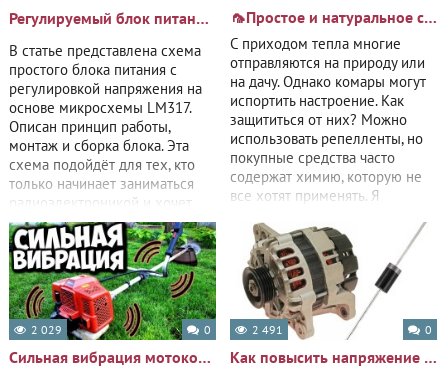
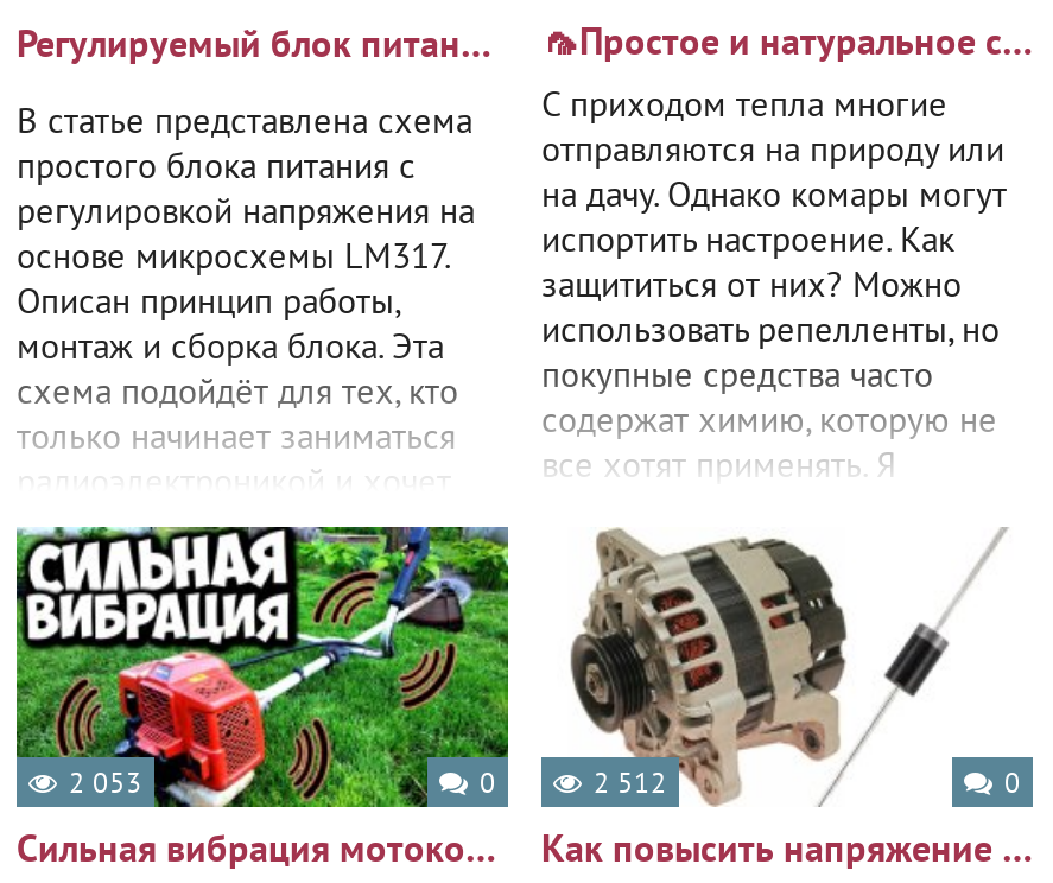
- 2 029
+ 2 053

- 2 491
+ 2 512
